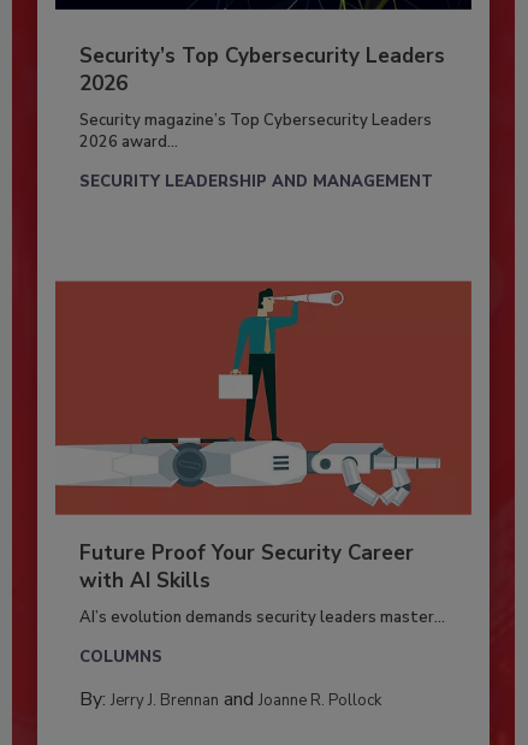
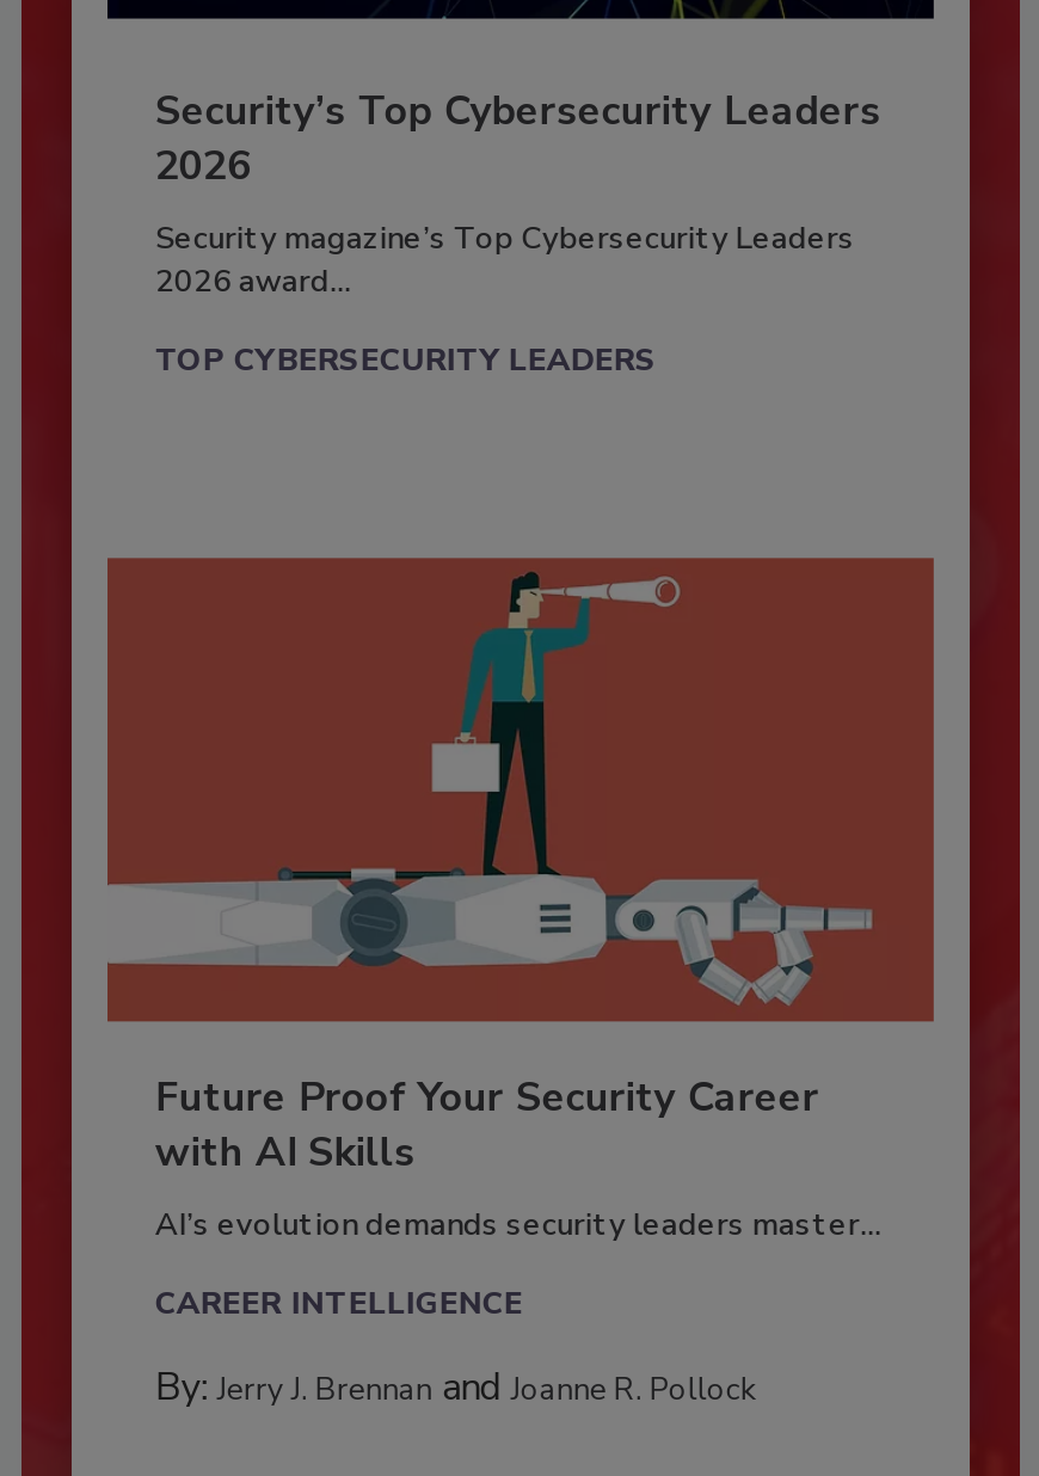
- SECURITY LEADERSHIP AND MANAGEMENT
+ TOP CYBERSECURITY LEADERS

- COLUMNS
+ CAREER INTELLIGENCE
